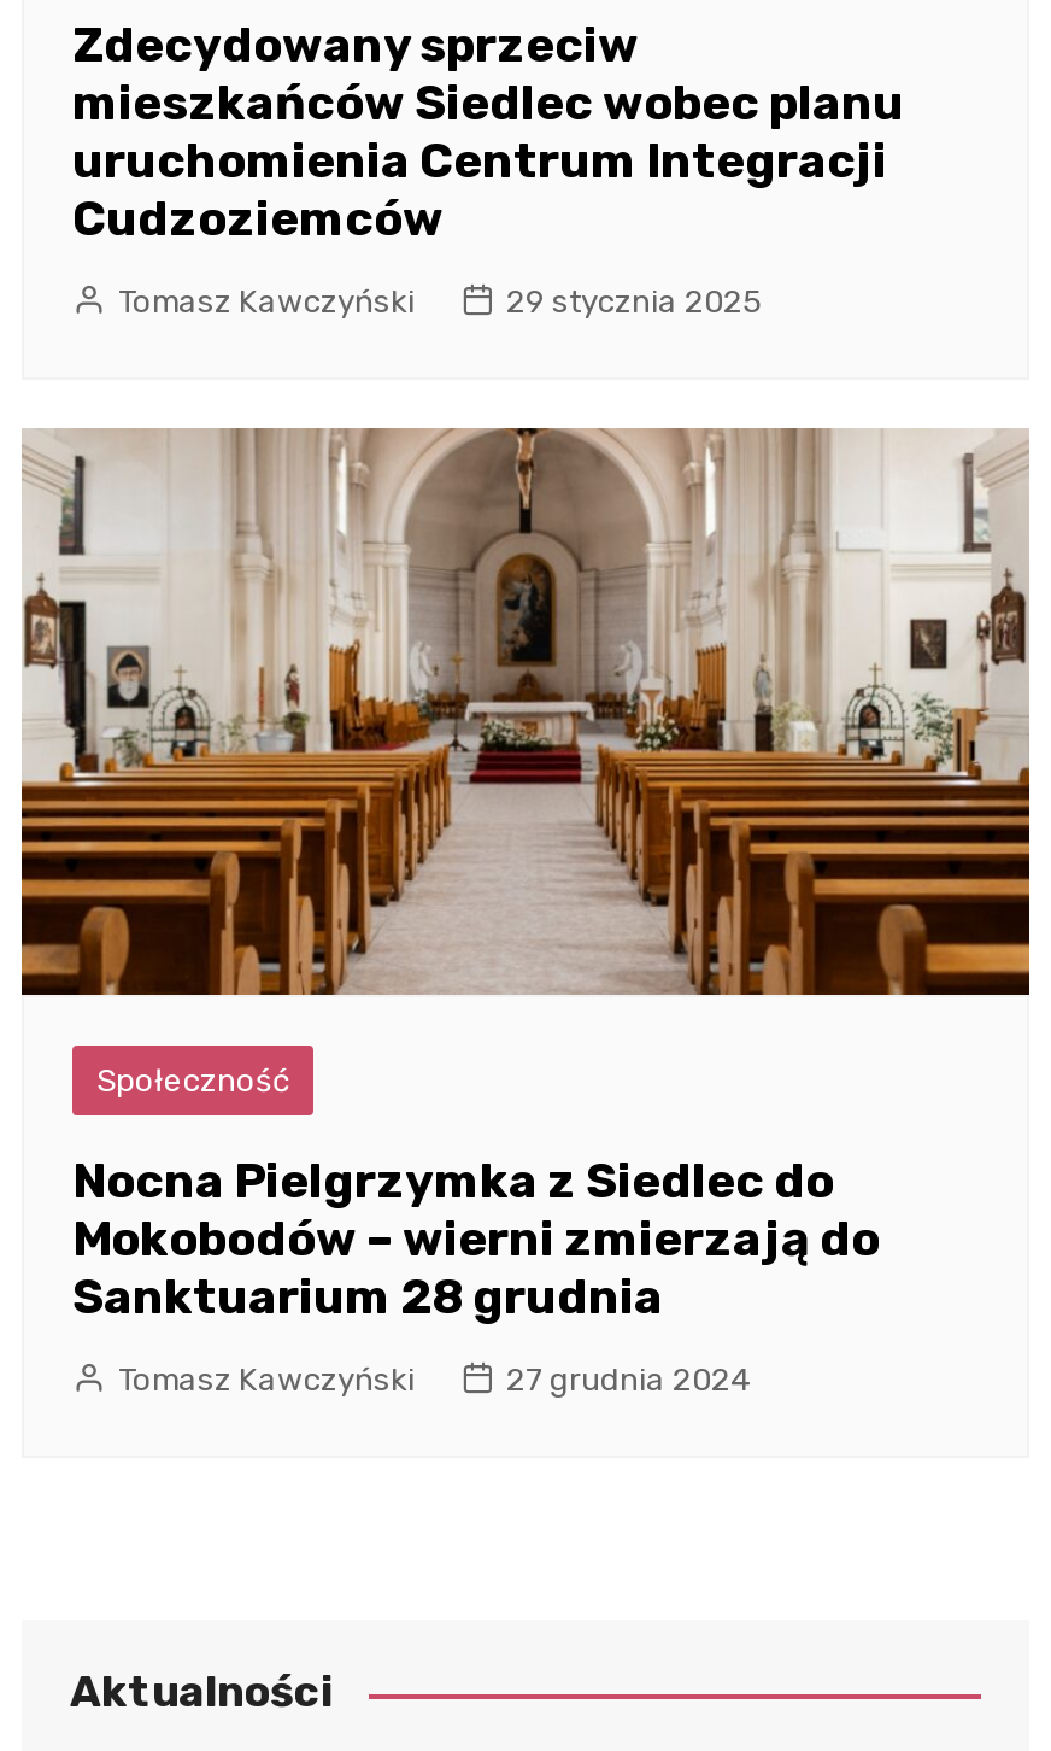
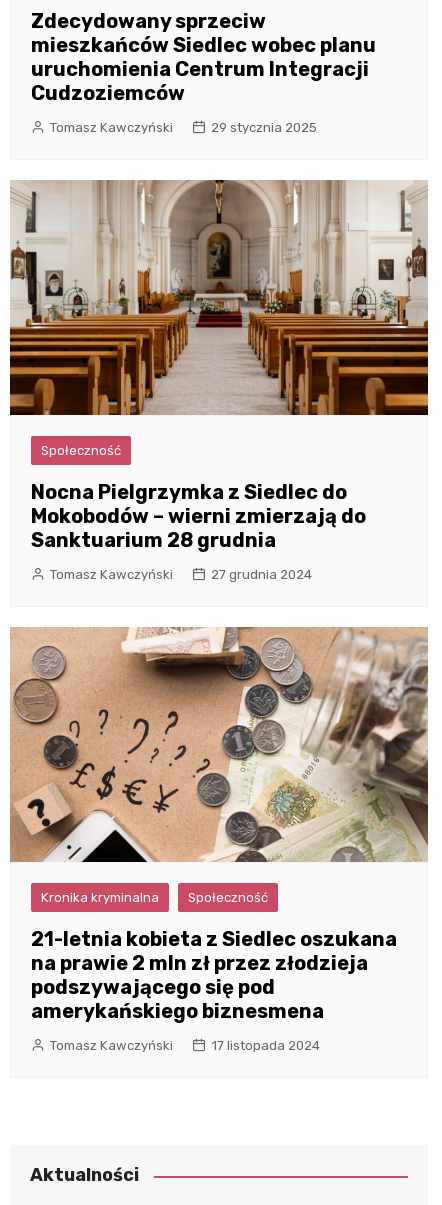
+ [image]
+ Kronika kryminalna
+ Społeczność
+ 21-letnia kobieta z Siedlec oszukana
+ na prawie 2 mln zł przez złodzieja
+ podszywającego się pod
+ amerykańskiego biznesmena
+ Tomasz Kawczyński
+ 17 listopada 2024
